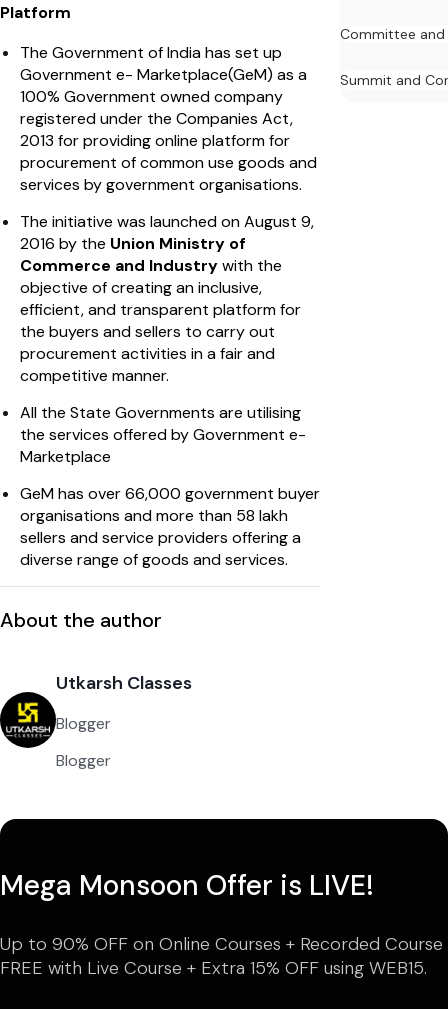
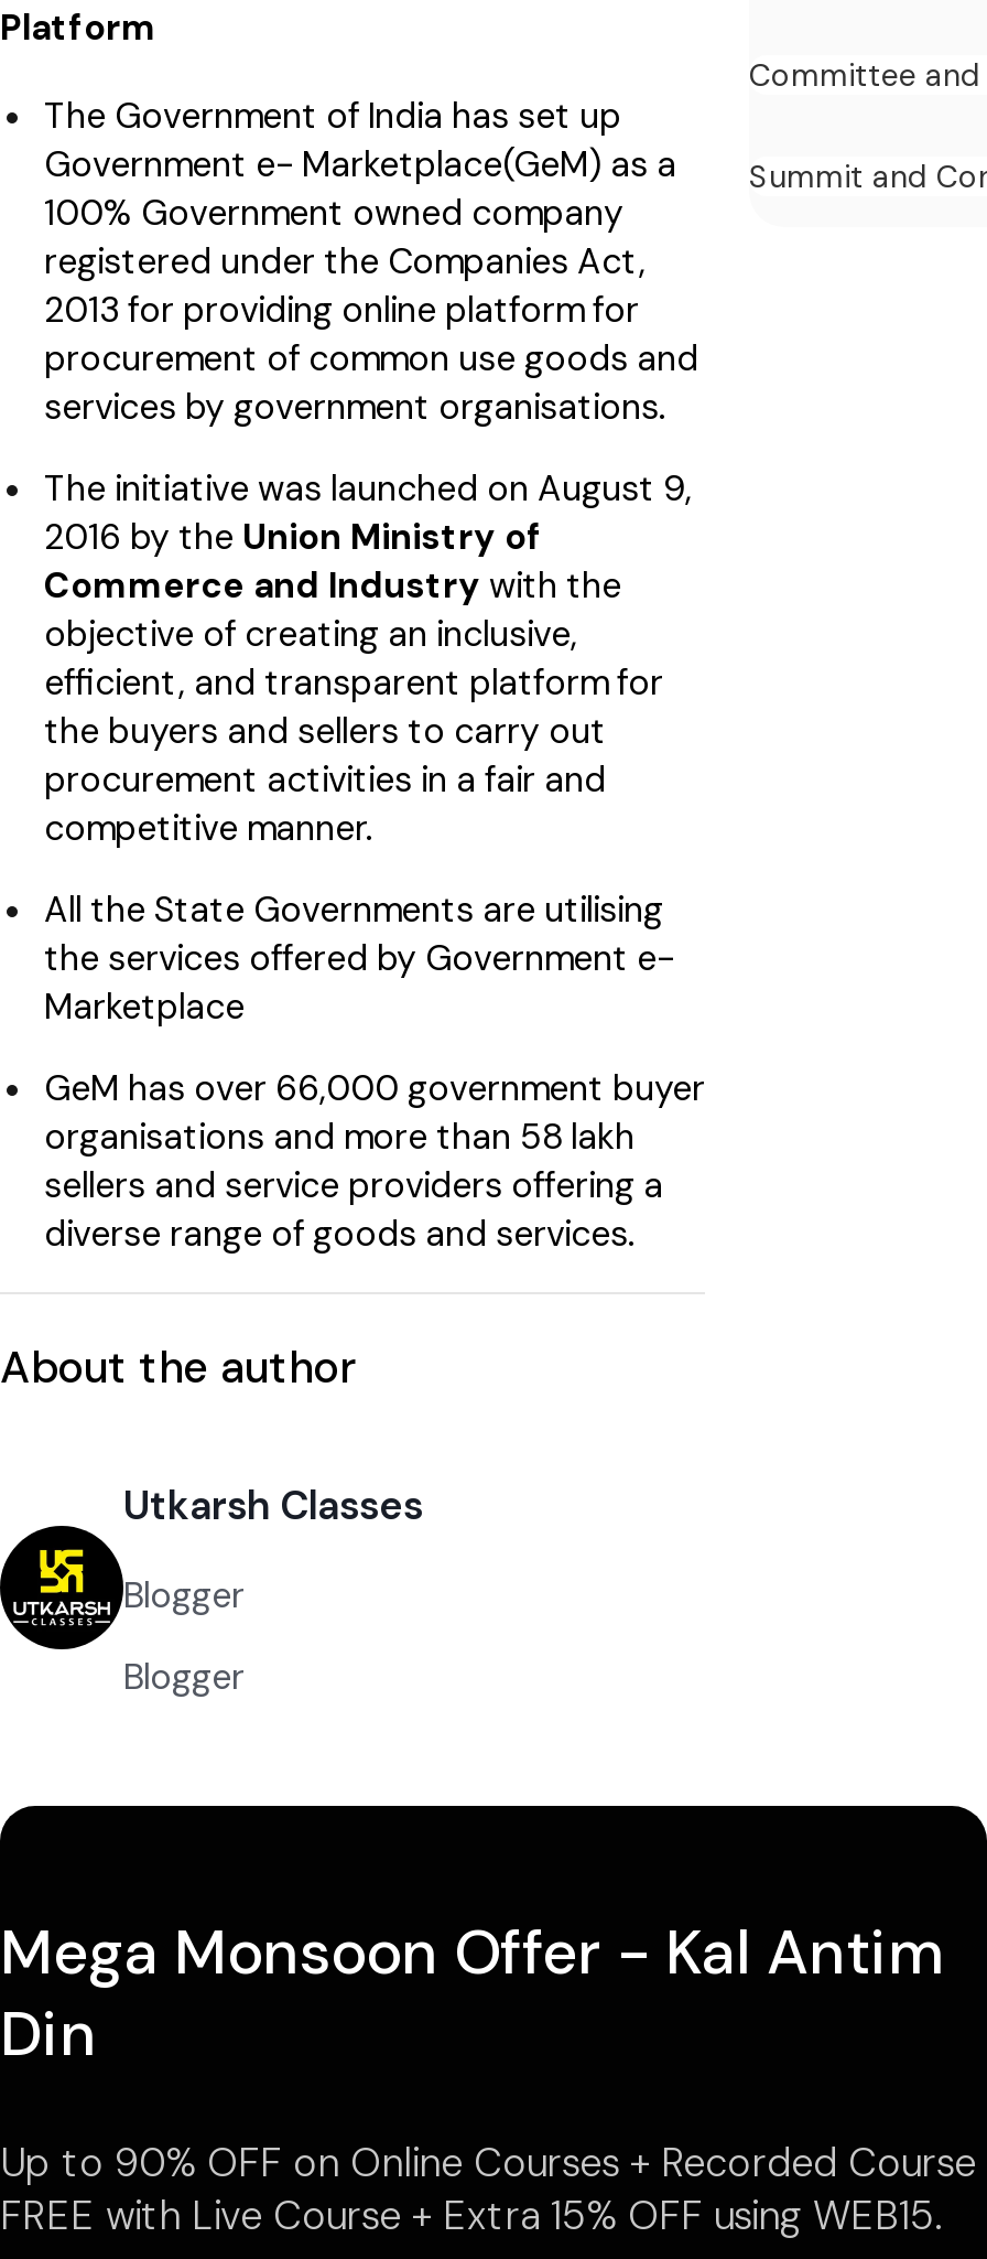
- Mega Monsoon Offer is LIVE!
+ Mega Monsoon Offer - Kal Antim
+ Din
